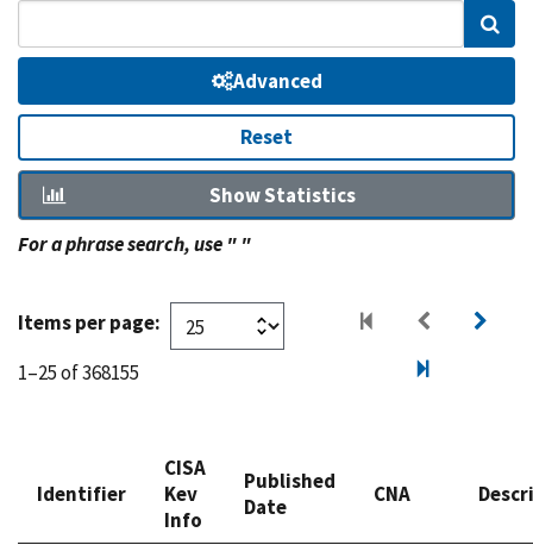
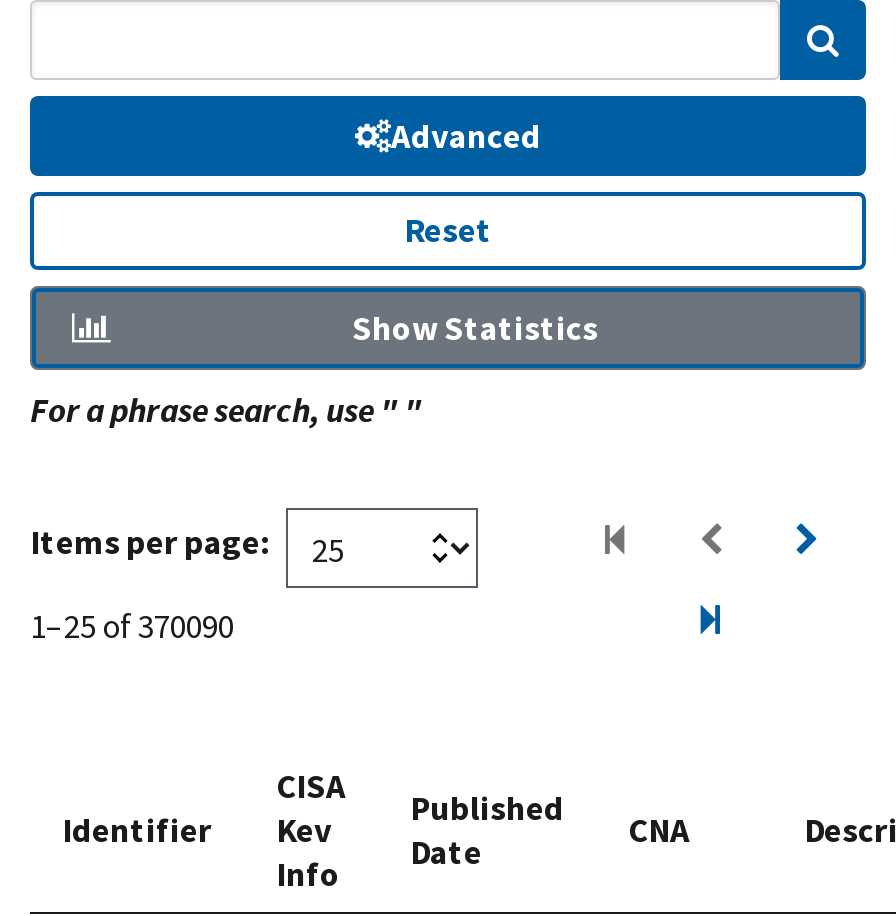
- 1–25 of 368155
+ 1–25 of 370090
